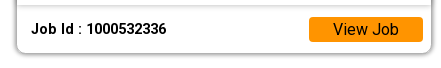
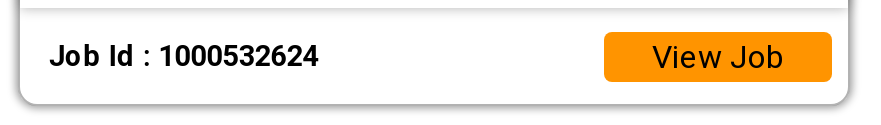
- Job Id : 1000532336
+ Job Id : 1000532624
